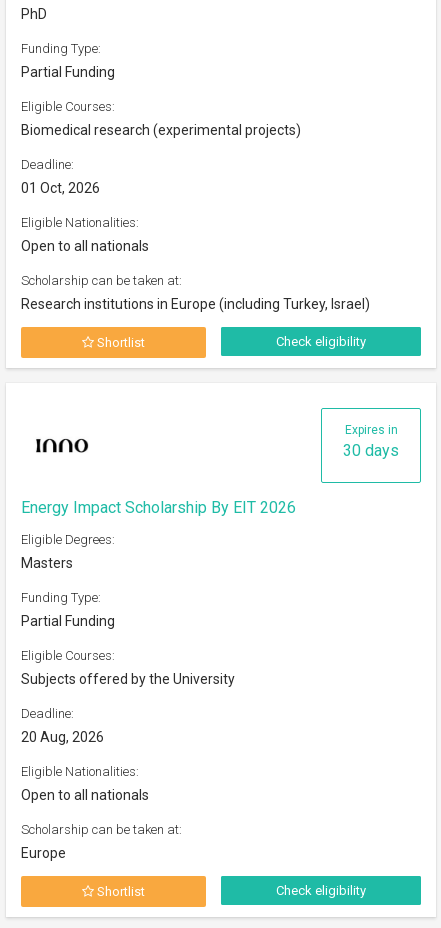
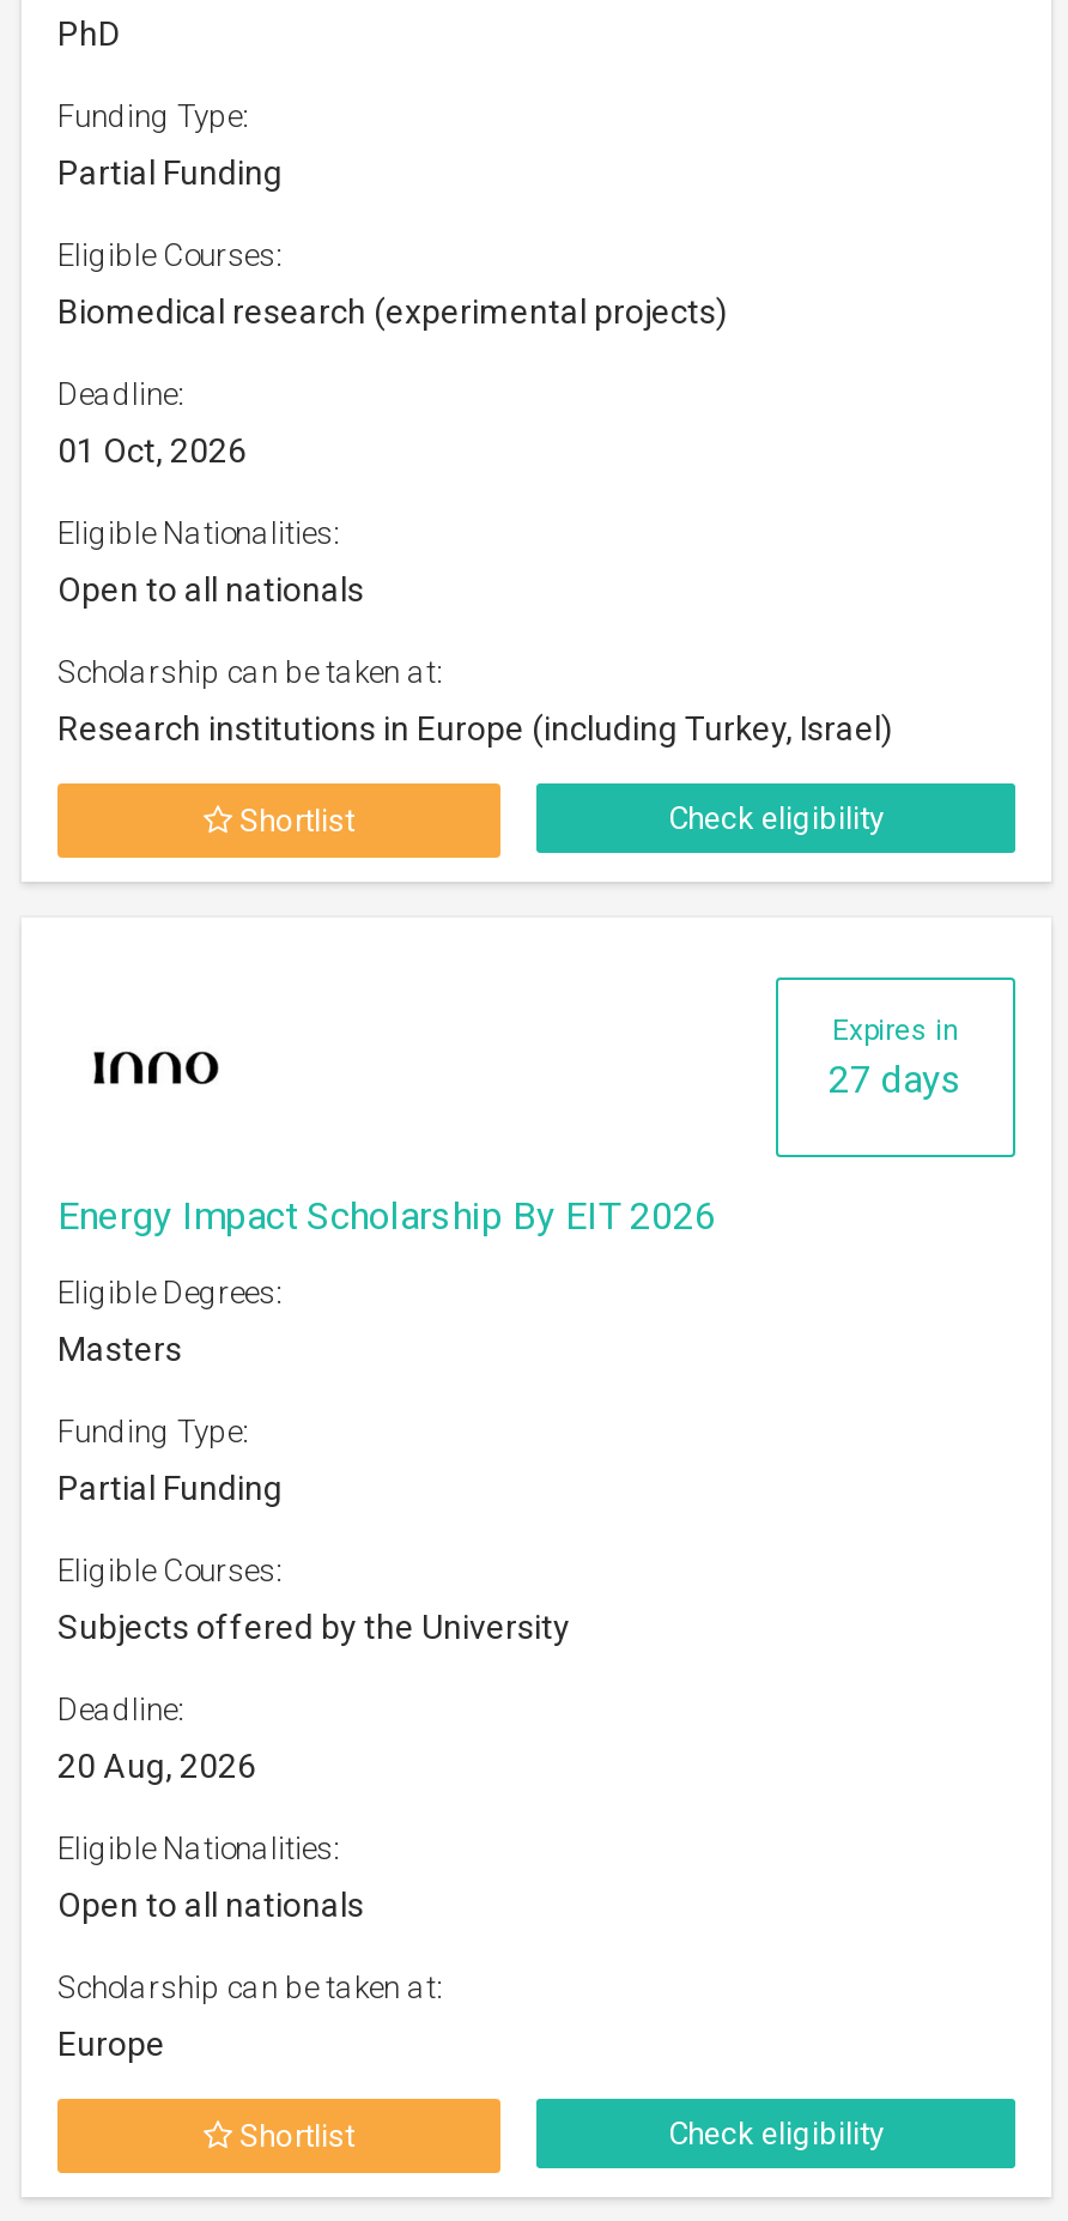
- 30 days
+ 27 days
